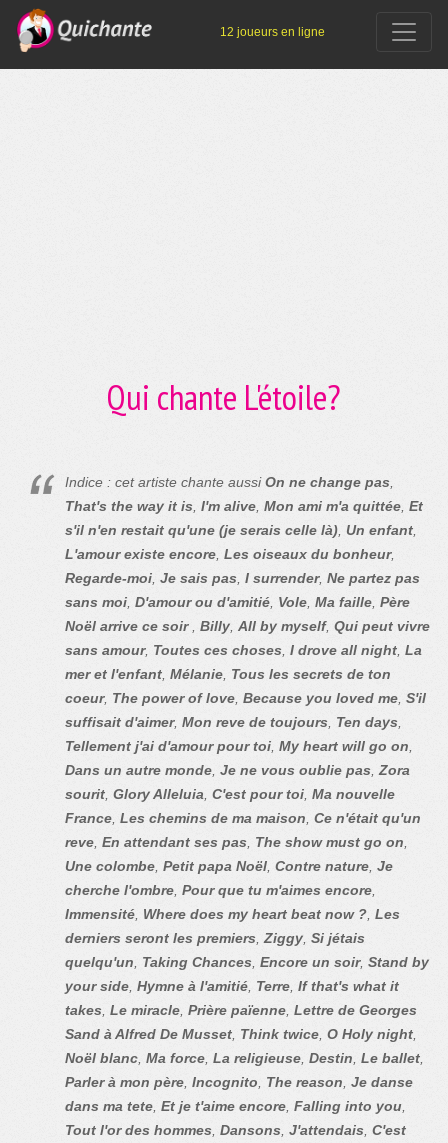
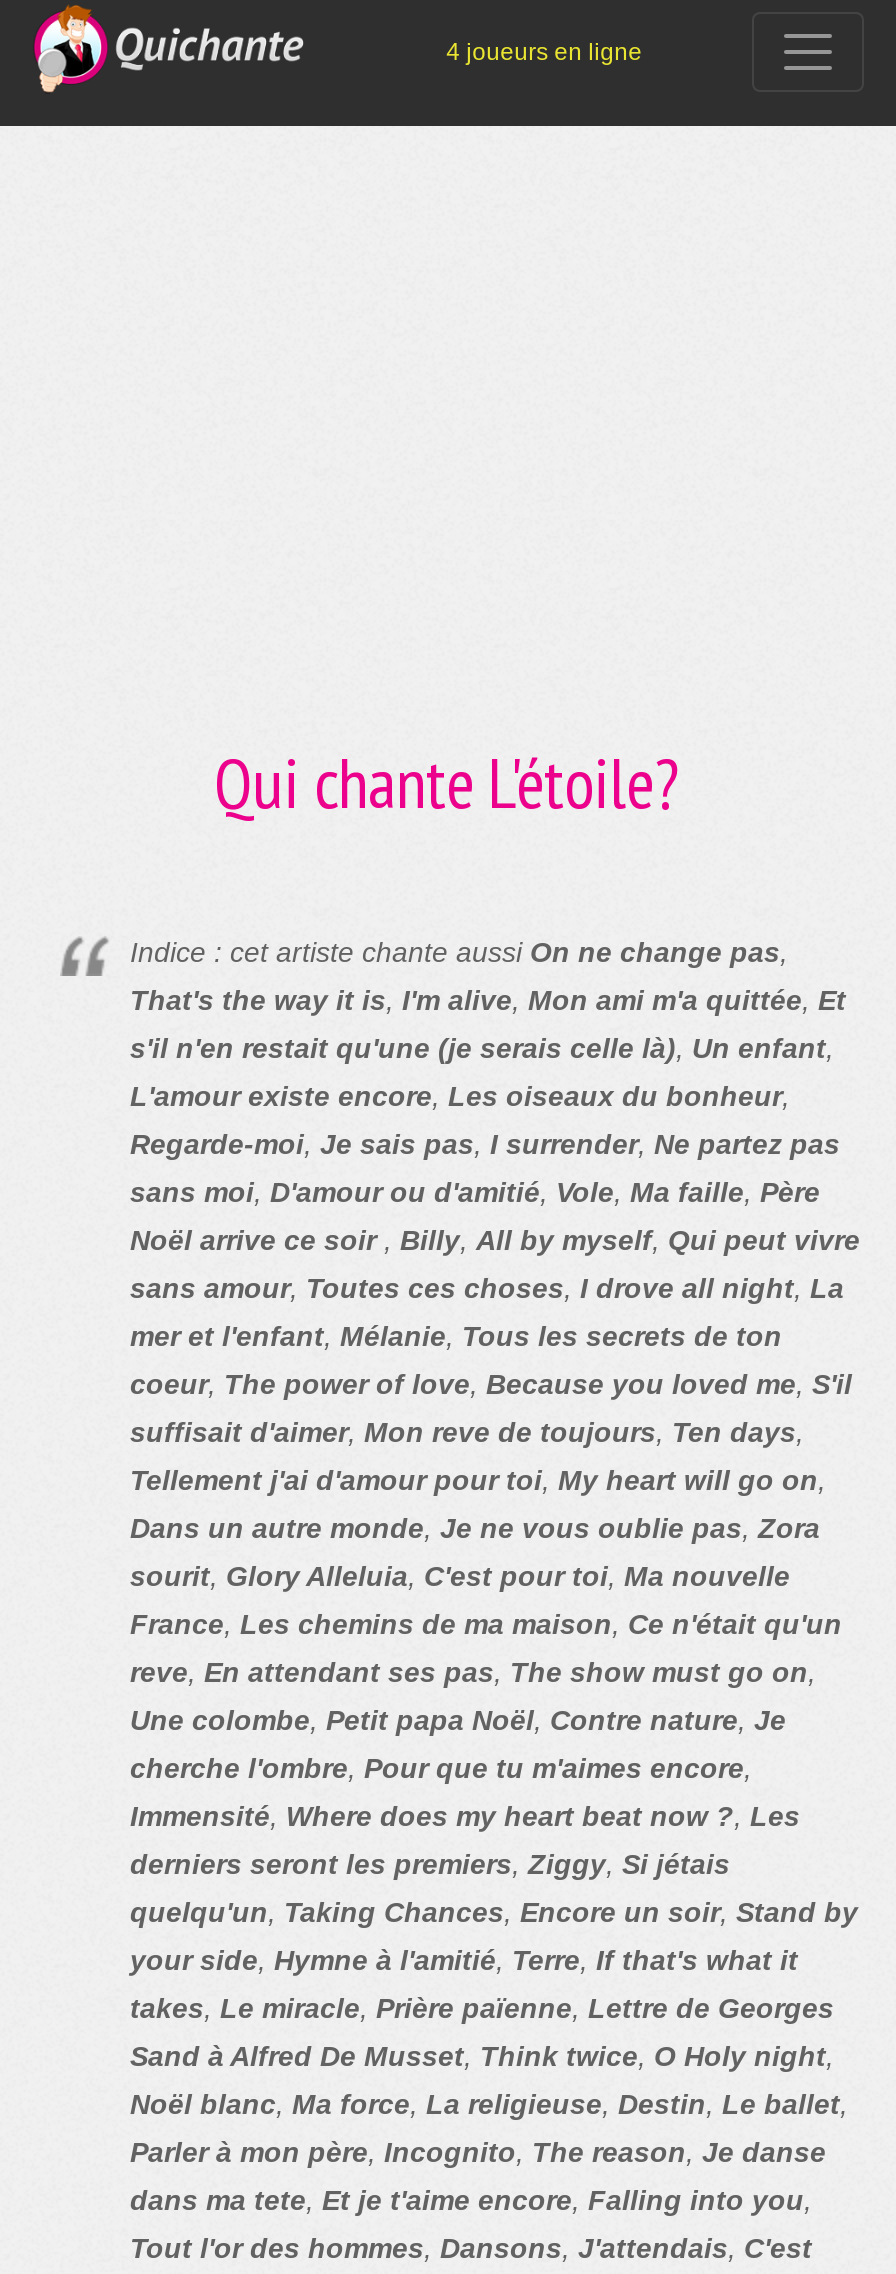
- 12 joueurs en ligne
+ 4 joueurs en ligne
